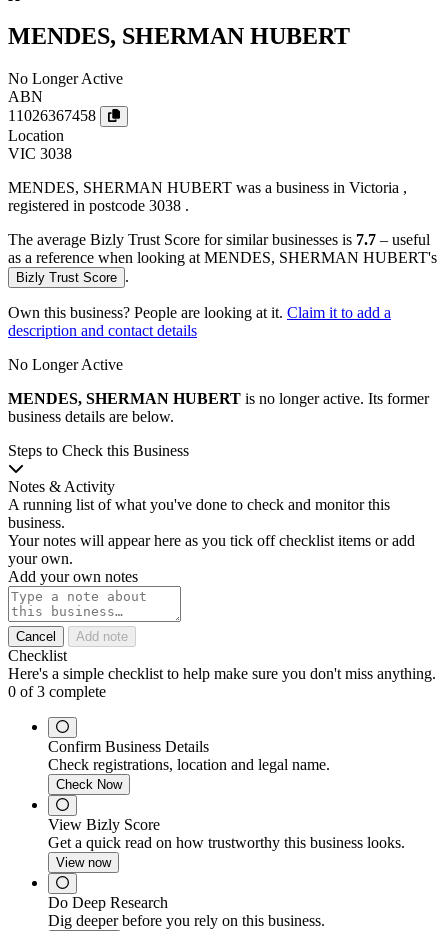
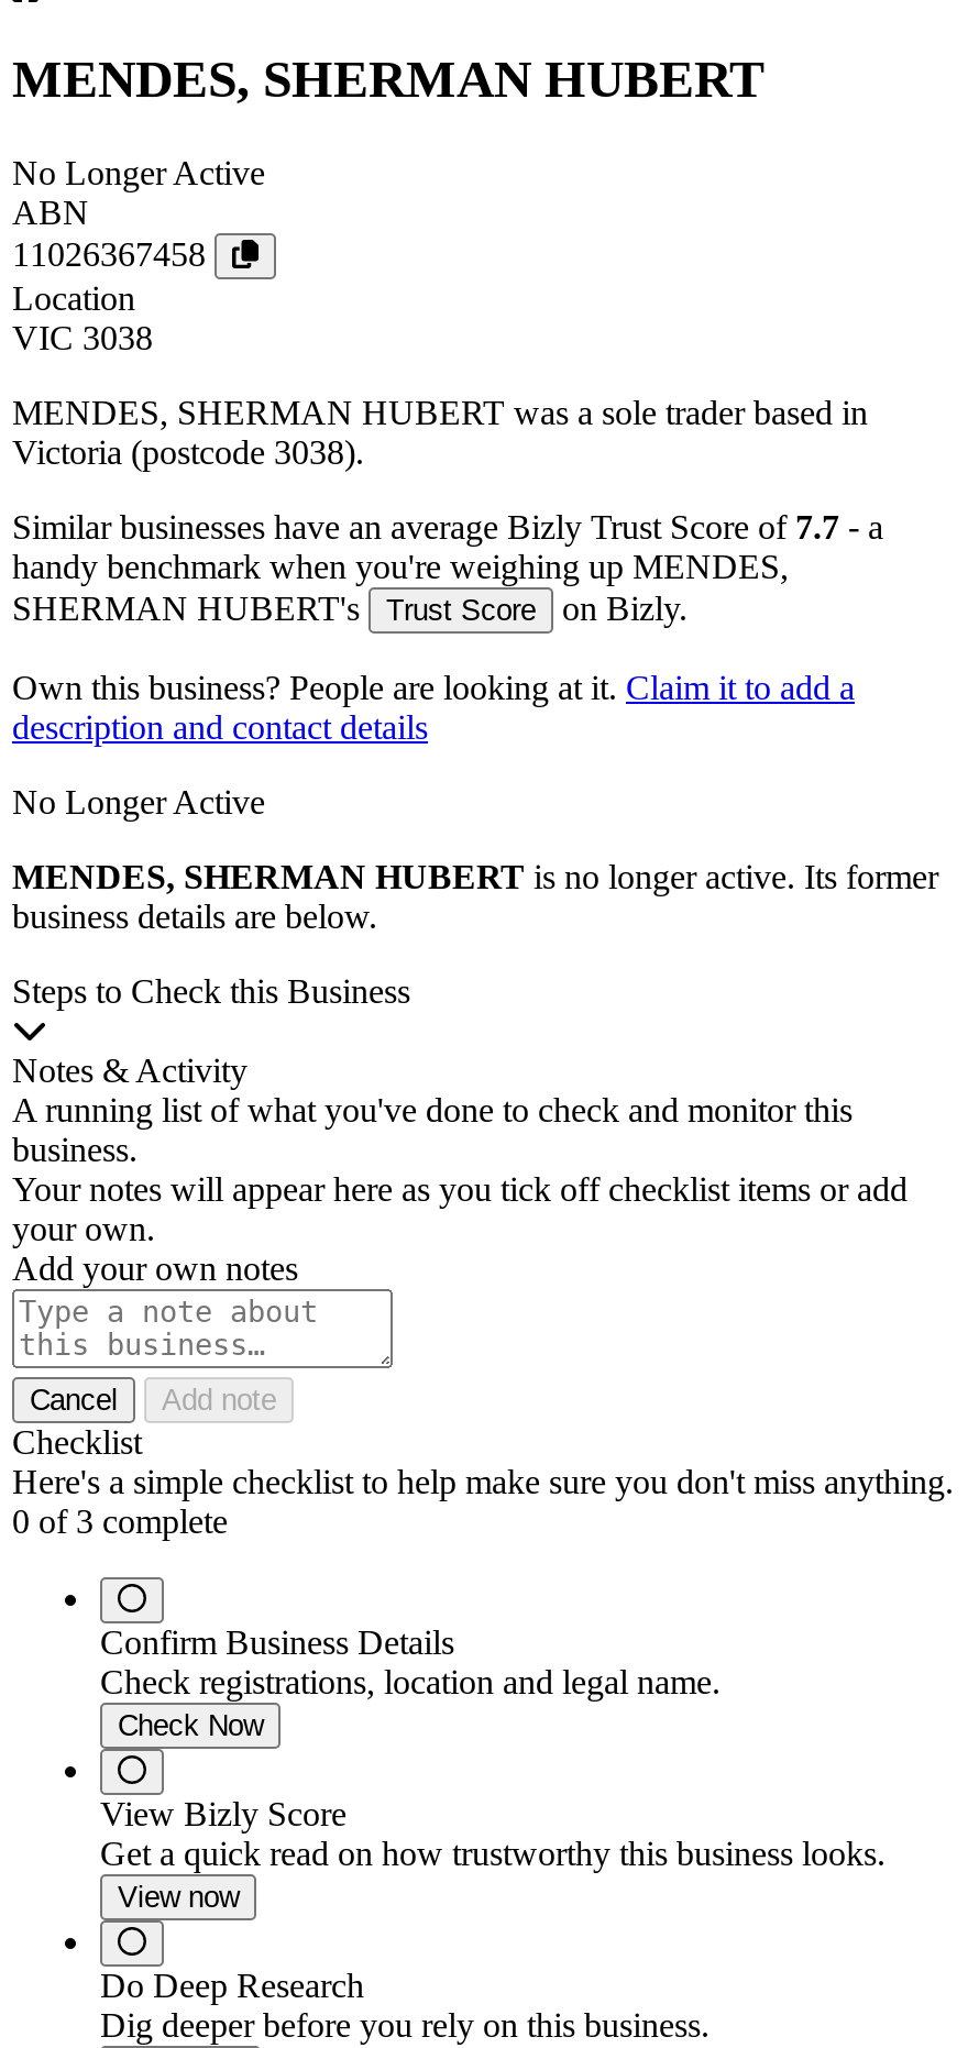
- MENDES, SHERMAN HUBERT was a business in Victoria ,
- registered in postcode 3038 .
+ MENDES, SHERMAN HUBERT was a sole trader based in
+ Victoria (postcode 3038).

- The average Bizly Trust Score for similar businesses is 7.7 – useful
- as a reference when looking at MENDES, SHERMAN HUBERT's
- Bizly Trust Score .
+ Similar businesses have an average Bizly Trust Score of 7.7 - a
+ handy benchmark when you're weighing up MENDES,
+ SHERMAN HUBERT's Trust Score on Bizly.
